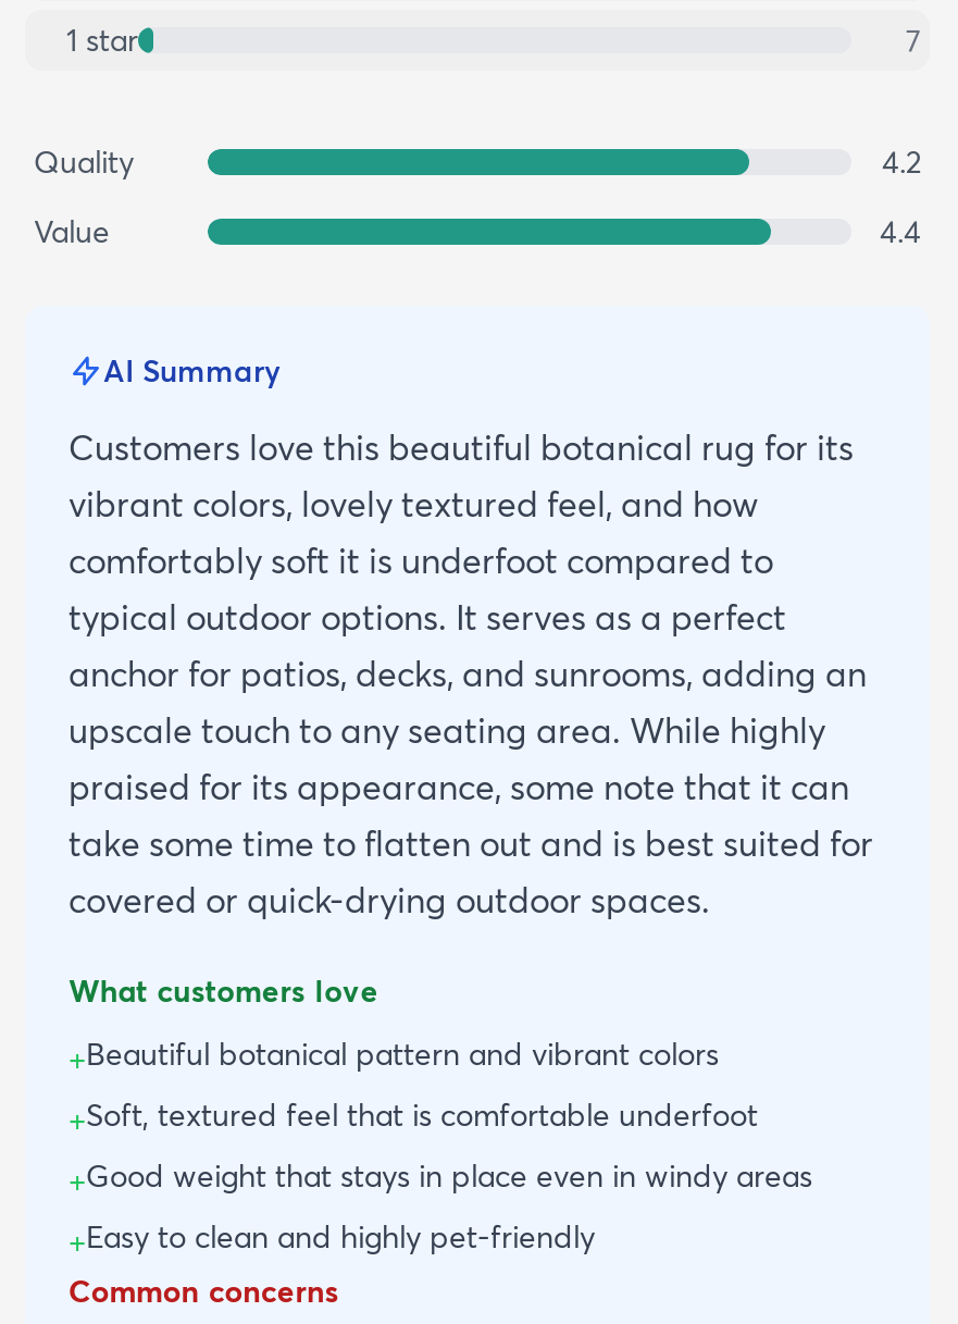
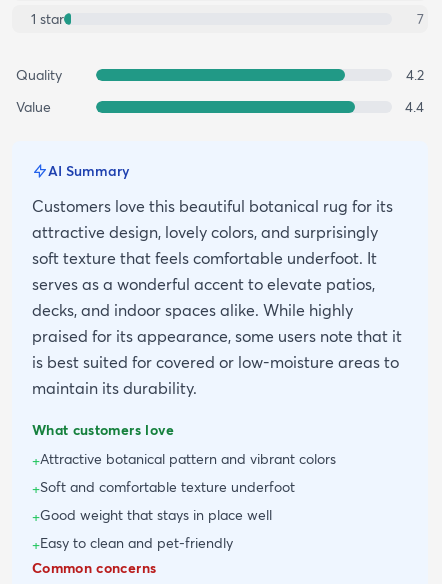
- vibrant colors, lovely textured feel, and how
- comfortably soft it is underfoot compared to
- typical outdoor options. It serves as a perfect
- anchor for patios, decks, and sunrooms, adding an
- upscale touch to any seating area. While highly
- praised for its appearance, some note that it can
- take some time to flatten out and is best suited for
- covered or quick-drying outdoor spaces.
+ attractive design, lovely colors, and surprisingly
+ soft texture that feels comfortable underfoot. It
+ serves as a wonderful accent to elevate patios,
+ decks, and indoor spaces alike. While highly
+ praised for its appearance, some users note that it
+ is best suited for covered or low-moisture areas to
+ maintain its durability.

- +Beautiful botanical pattern and vibrant colors
- +Soft, textured feel that is comfortable underfoot
- +Good weight that stays in place even in windy areas
- +Easy to clean and highly pet-friendly
+ +Attractive botanical pattern and vibrant colors
+ +Soft and comfortable texture underfoot
+ +Good weight that stays in place well
+ +Easy to clean and pet-friendly
